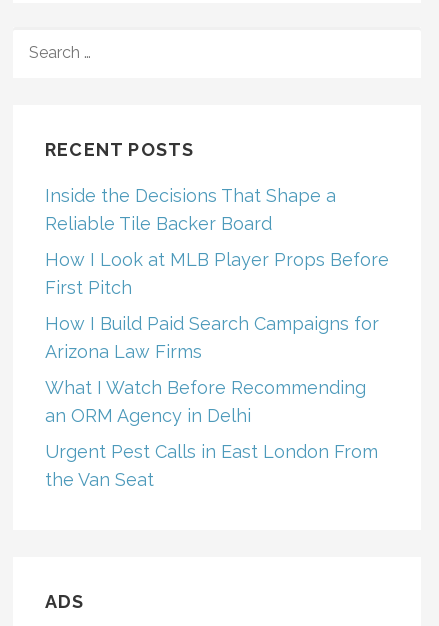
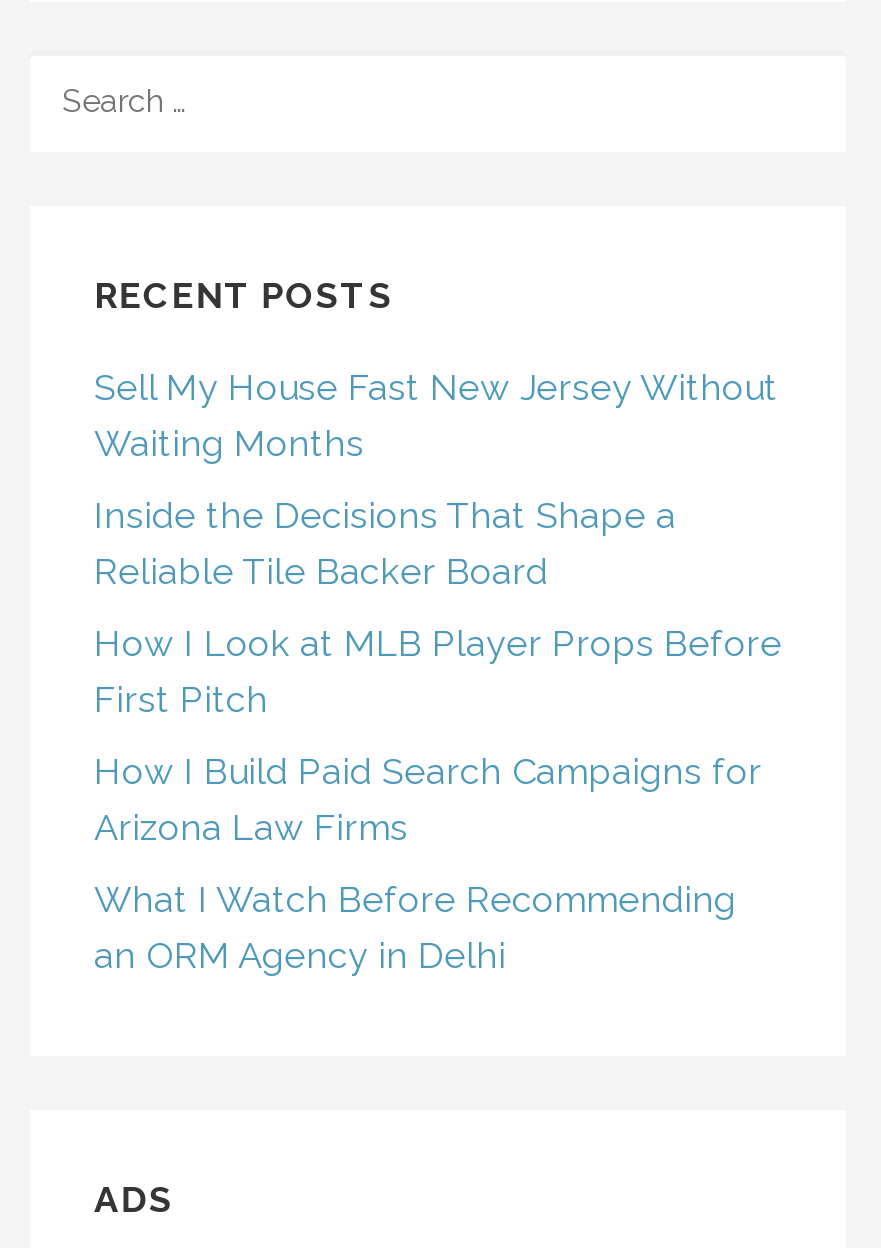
+ Sell My House Fast New Jersey Without
+ Waiting Months

moved down: Inside the Decisions That Shape a | Reliable Tile Backer Board | How I Look at MLB Player Props Before | First Pitch | How I Build Paid Search Campaigns for | Arizona Law Firms | What I Watch Before Recommending | an ORM Agency in Delhi

- Urgent Pest Calls in East London From
- the Van Seat
